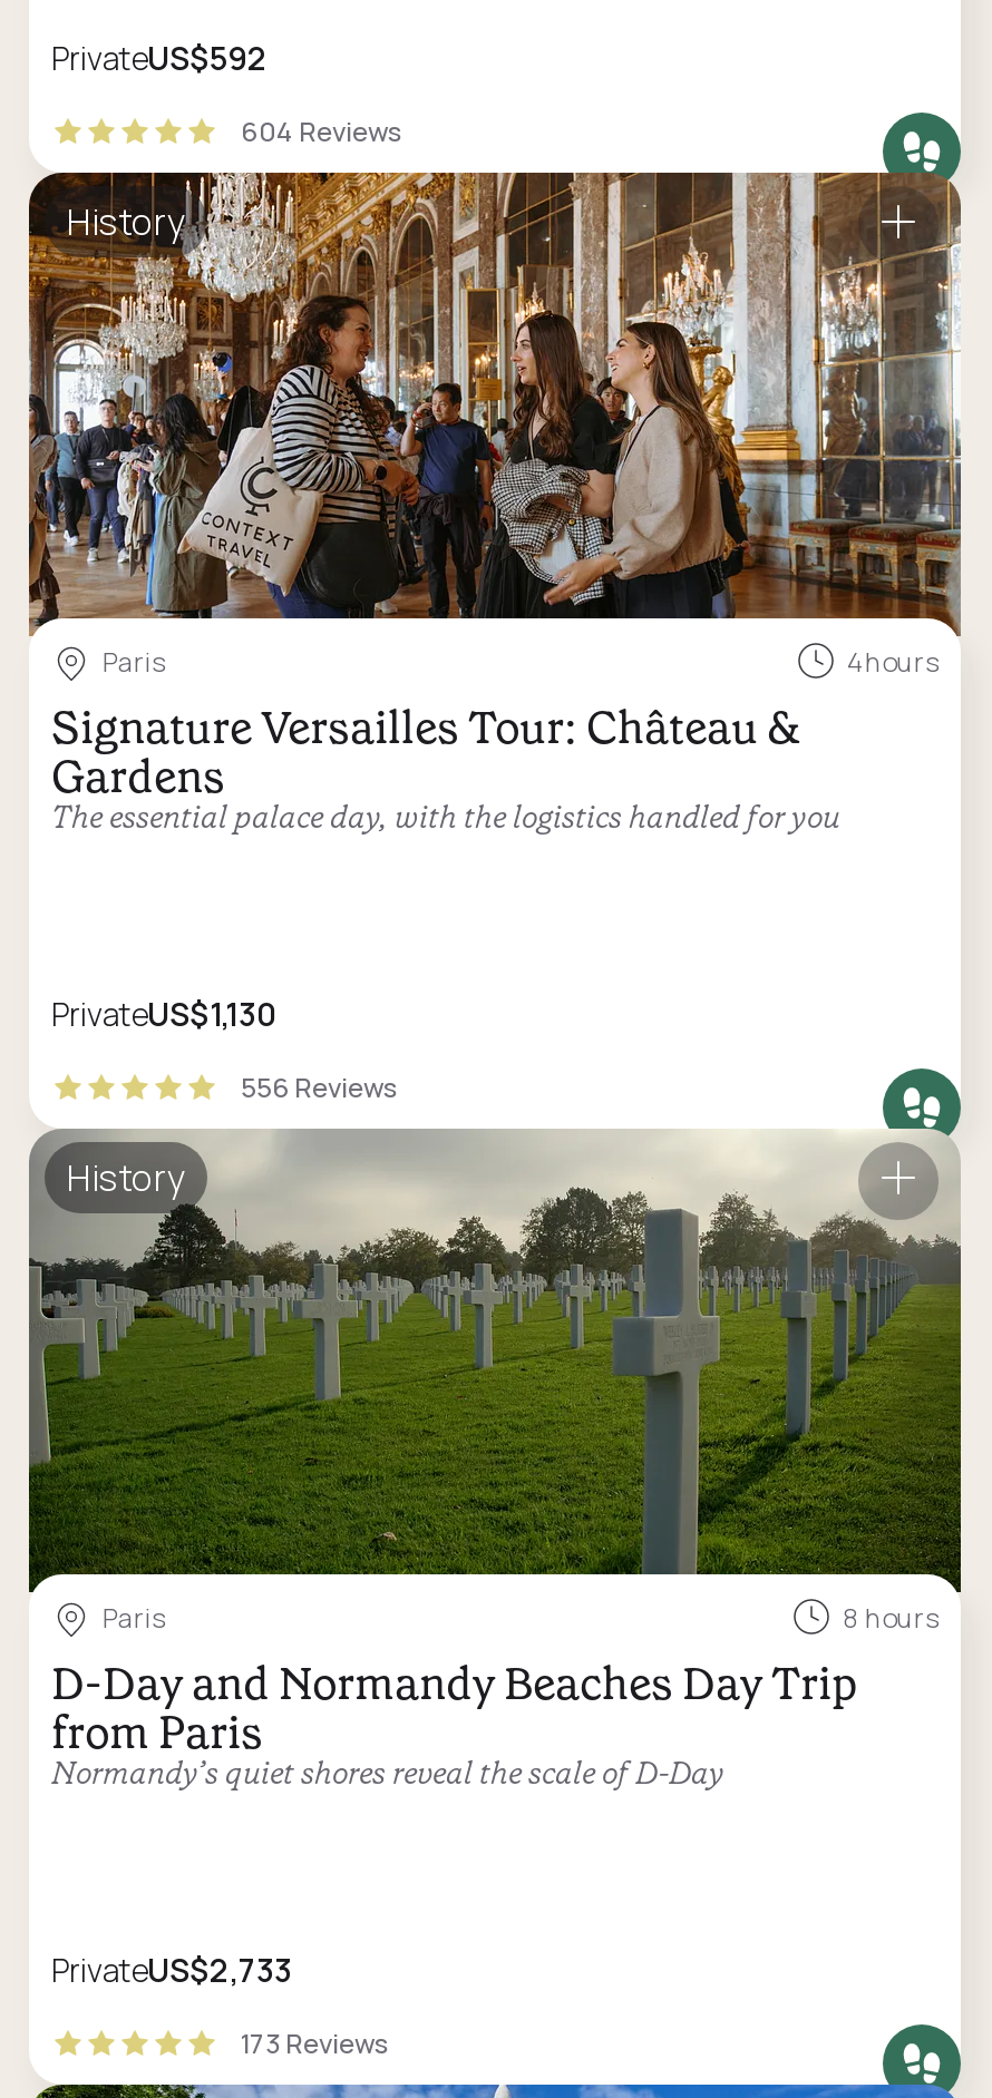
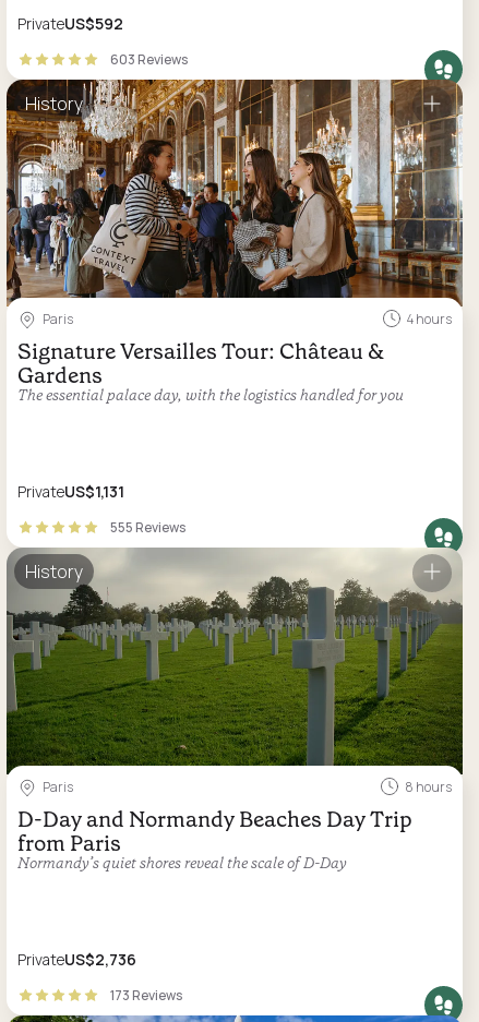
- 604 Reviews
+ 603 Reviews

- PrivateUS$1,130
+ PrivateUS$1,131

- 556 Reviews
+ 555 Reviews

- PrivateUS$2,733
+ PrivateUS$2,736
